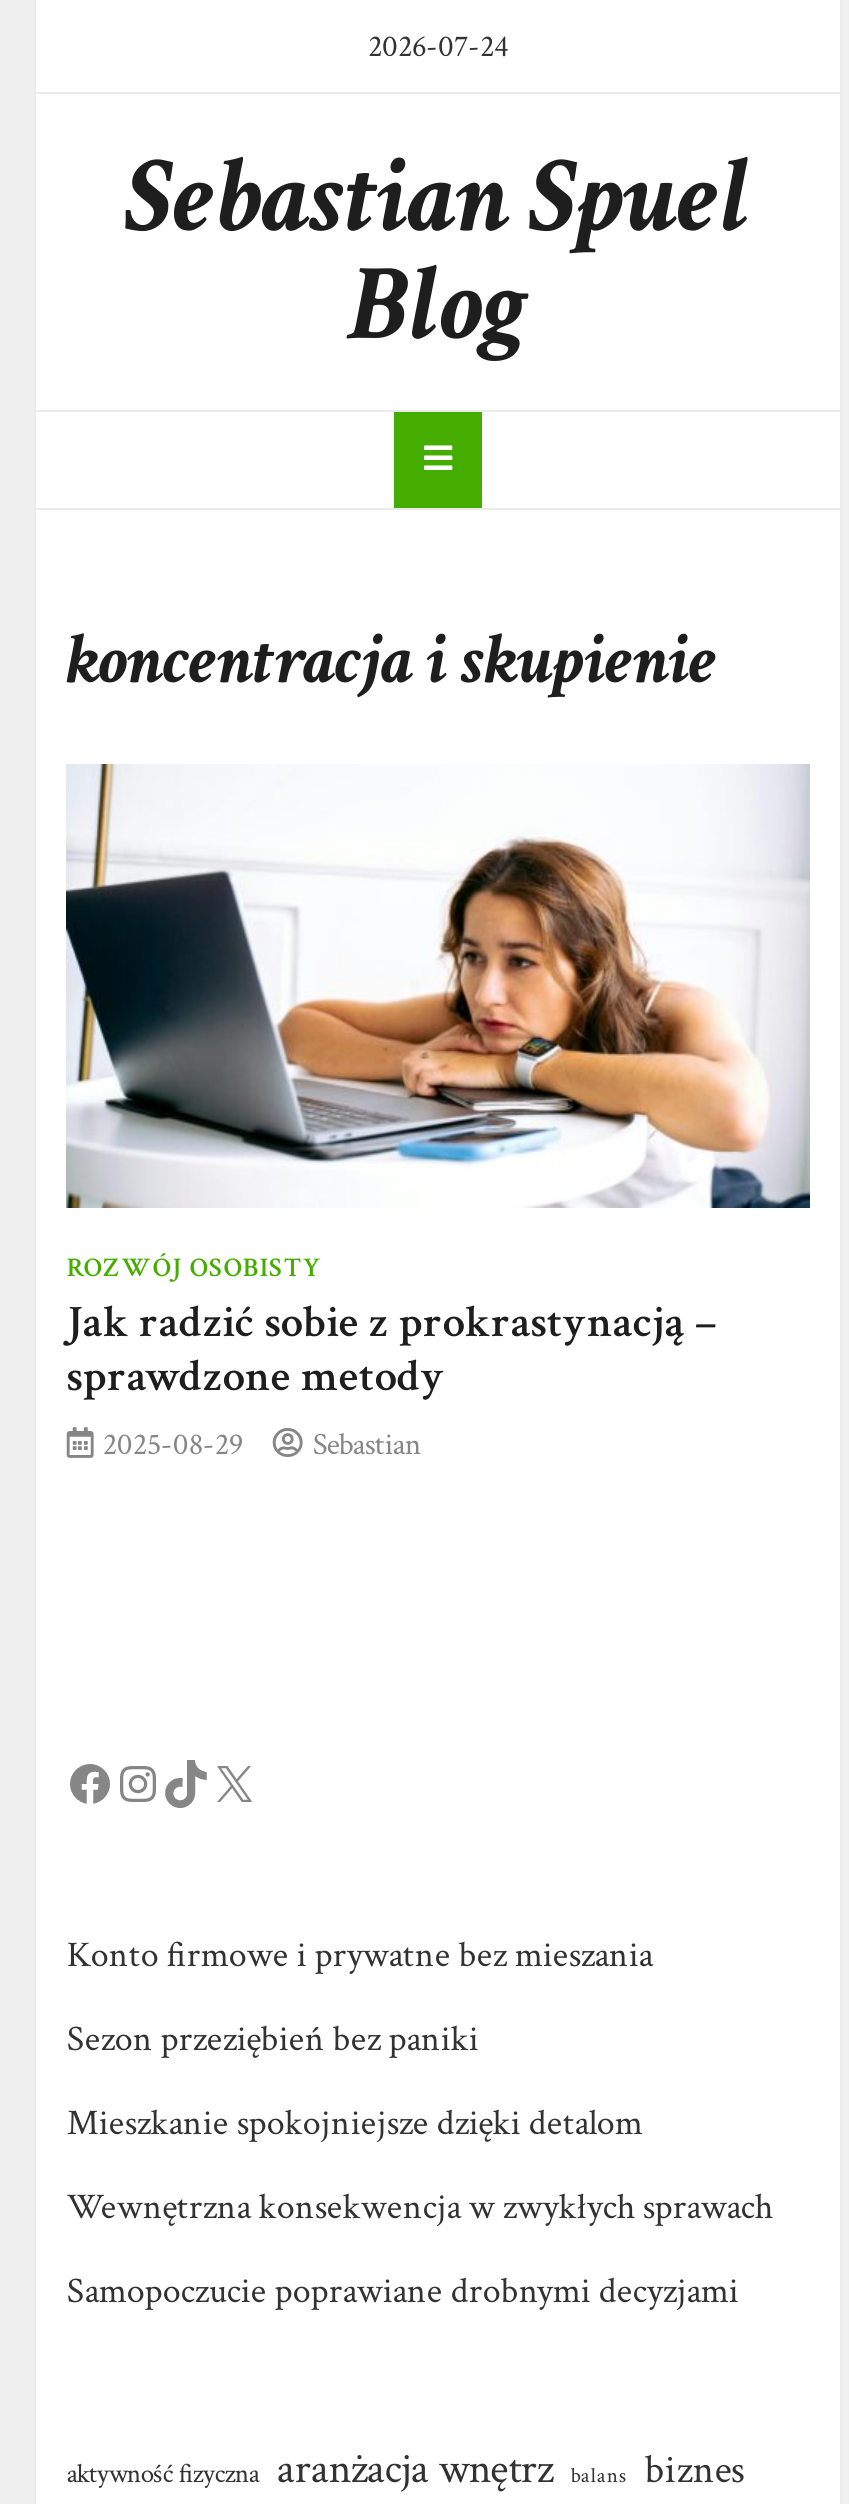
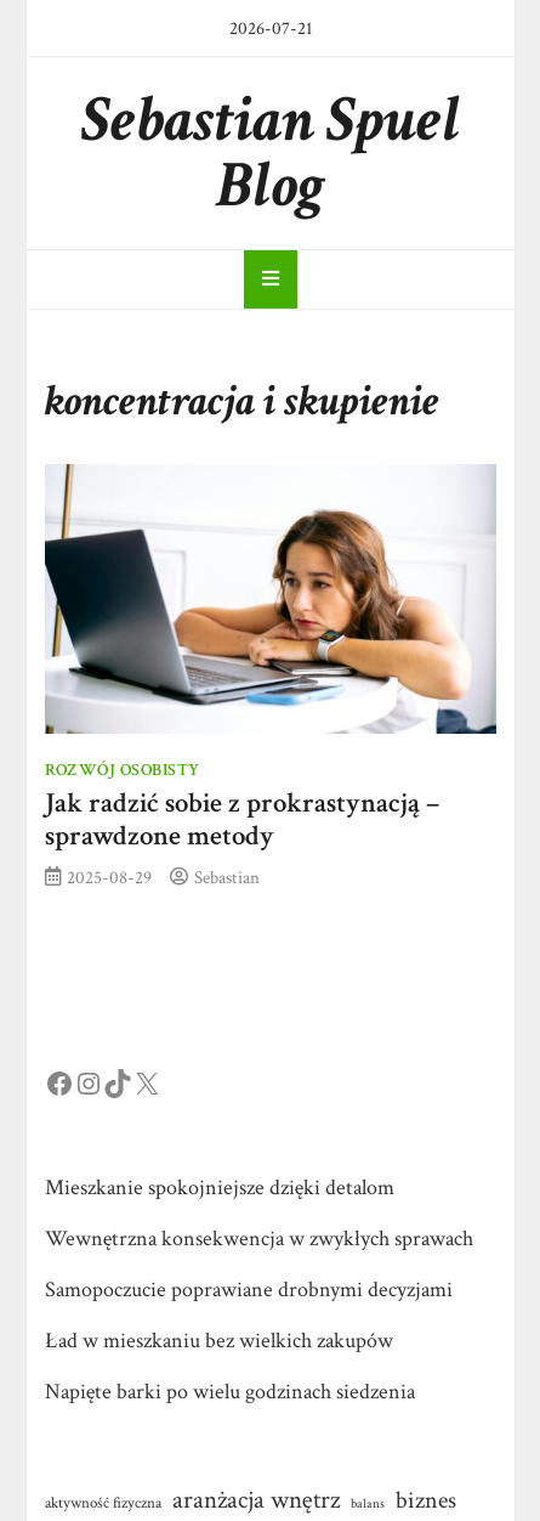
- 2026-07-24
+ 2026-07-21

- Konto firmowe i prywatne bez mieszania
- Sezon przeziębień bez paniki

moved up: Mieszkanie spokojniejsze dzięki detalom | Wewnętrzna konsekwencja w zwykłych sprawach | Samopoczucie poprawiane drobnymi decyzjami

+ Ład w mieszkaniu bez wielkich zakupów
+ Napięte barki po wielu godzinach siedzenia
